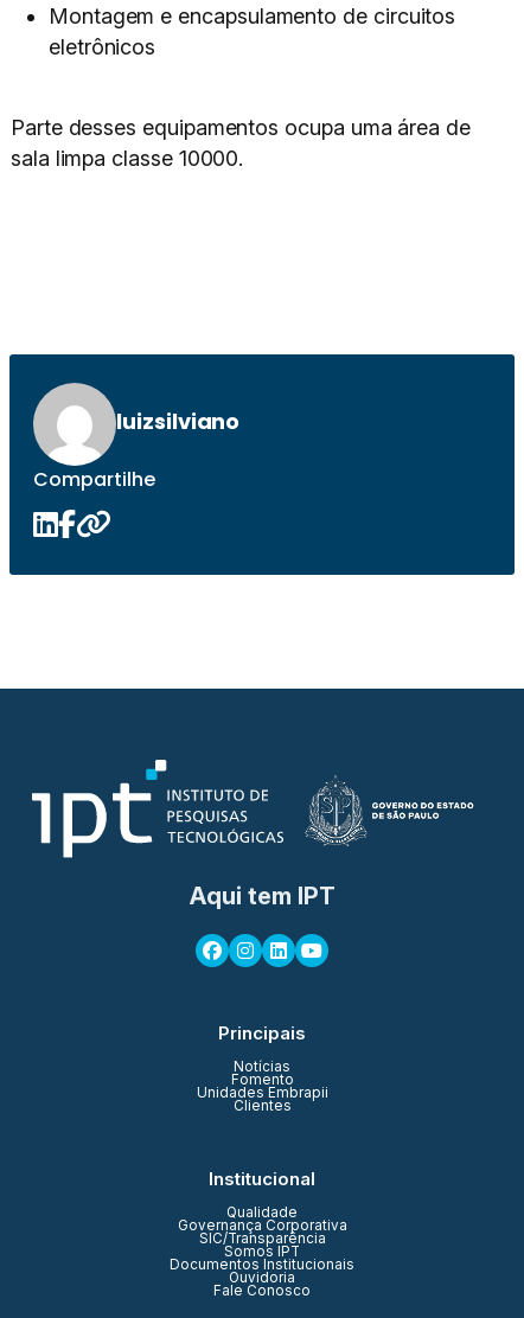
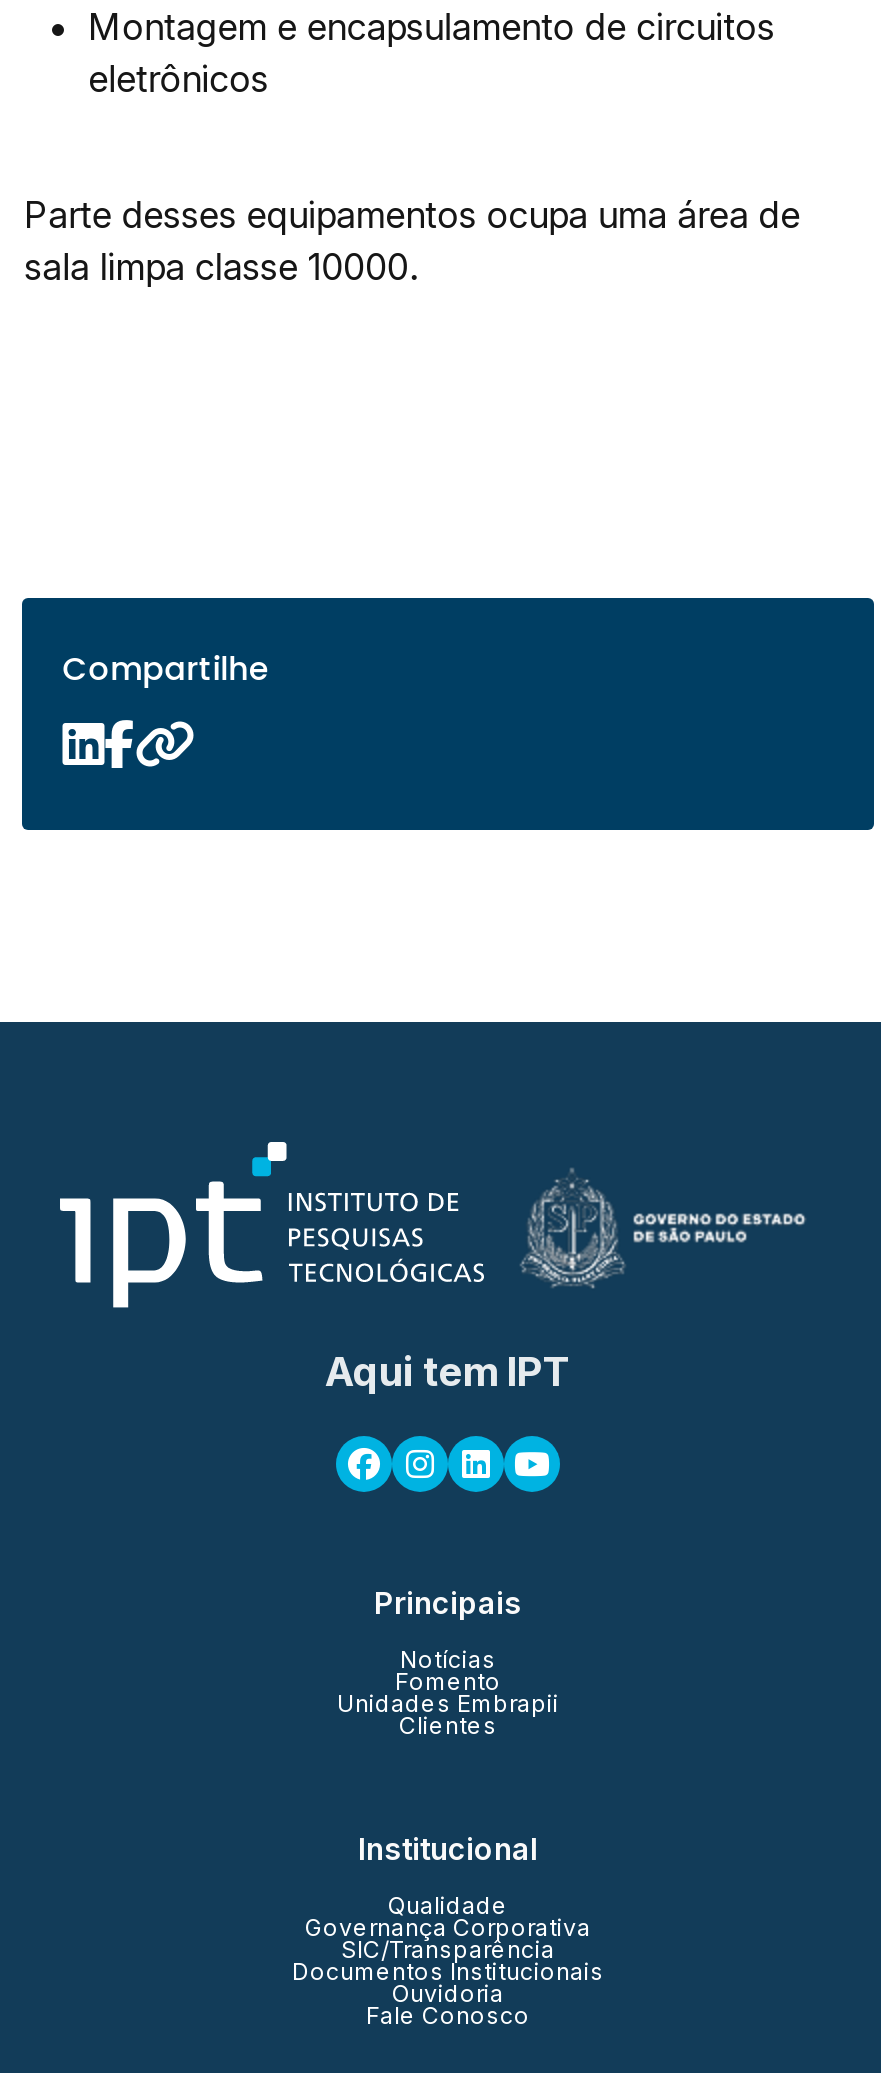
- [image]
- luizsilviano

- Somos IPT
